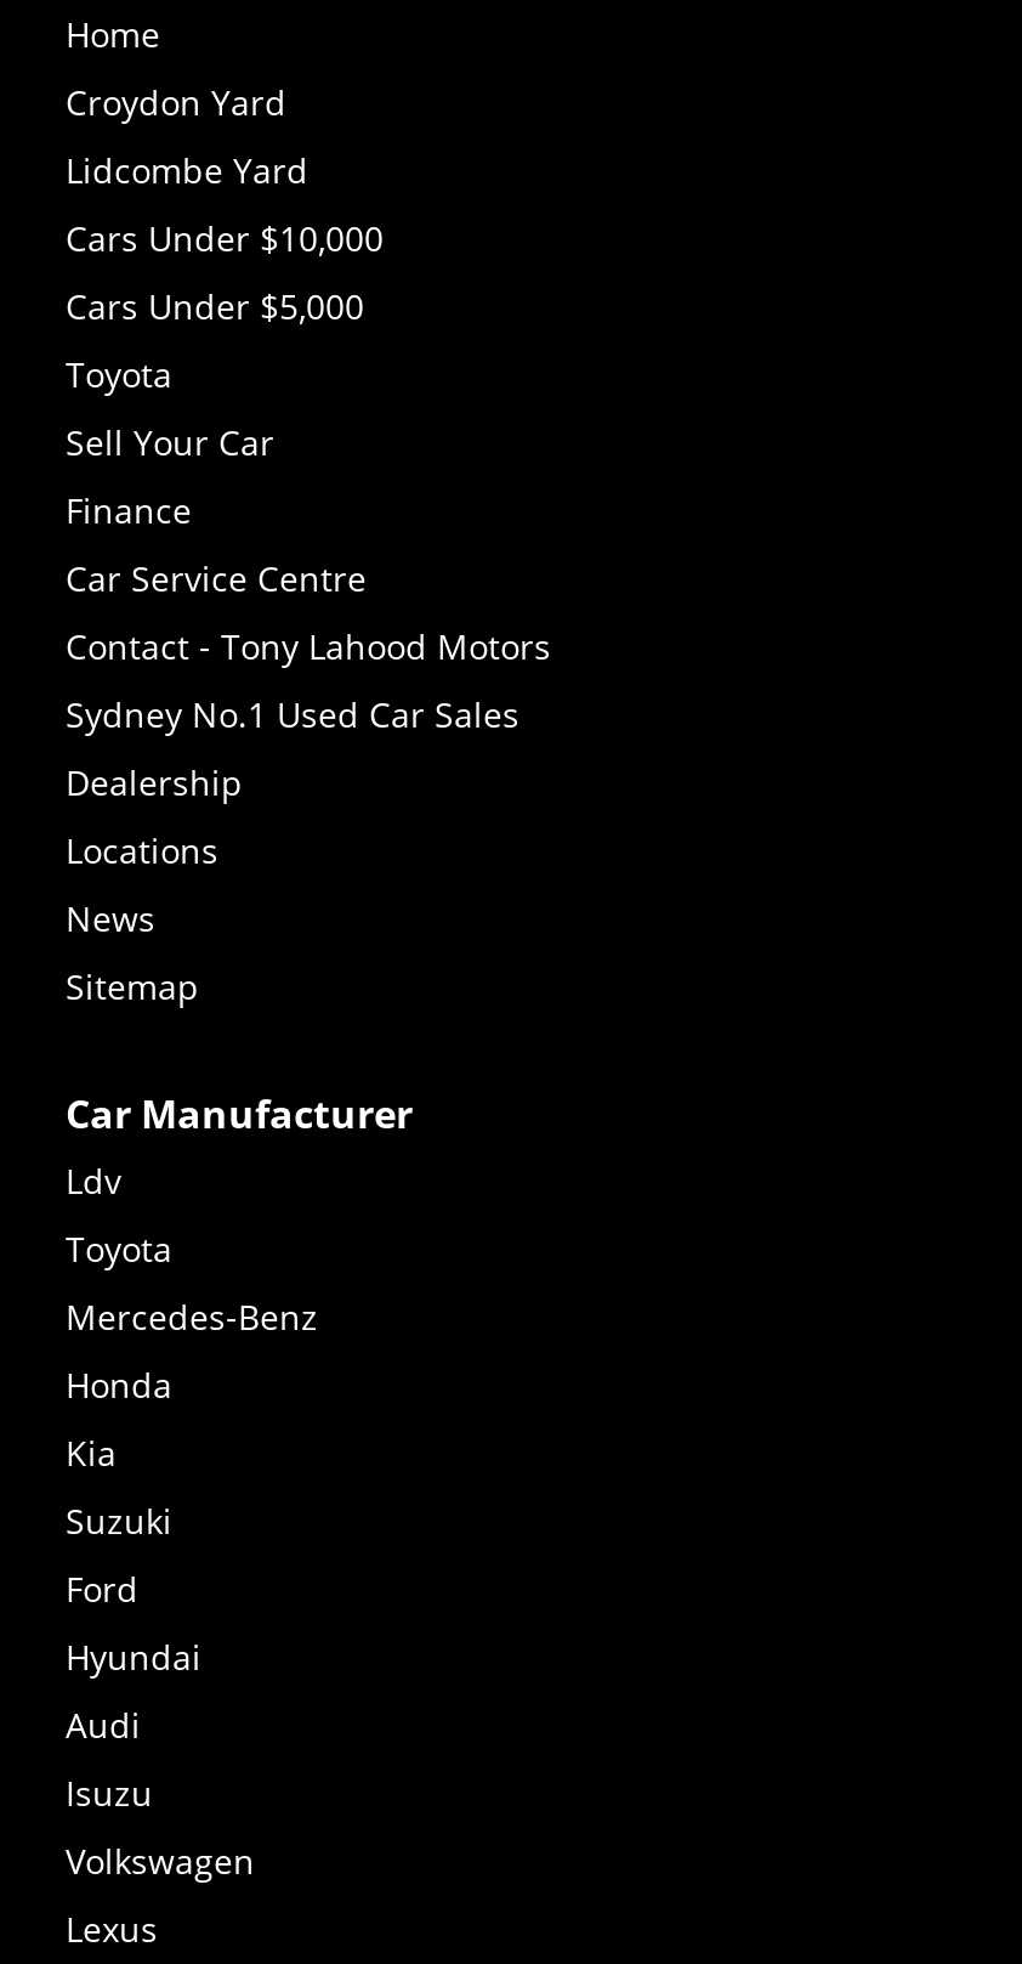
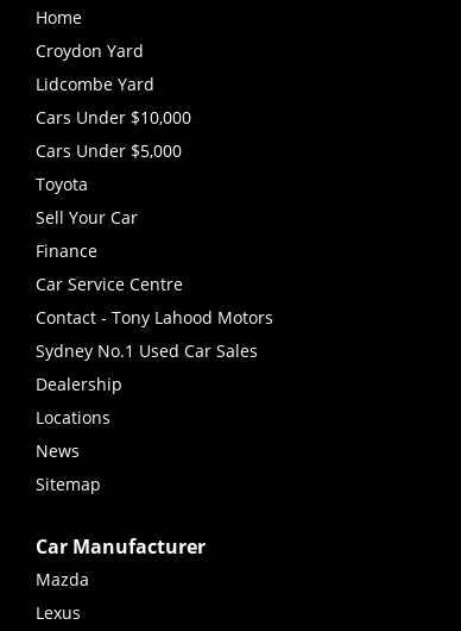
- Ldv
- Toyota
- Mercedes-Benz
- Honda
- Kia
- Suzuki
- Ford
- Hyundai
- Audi
- Isuzu
- Volkswagen
+ Mazda
